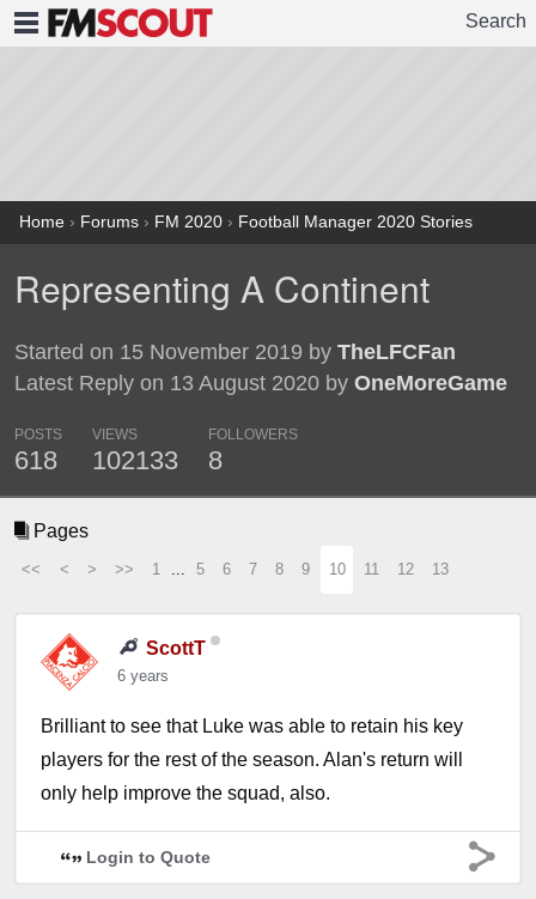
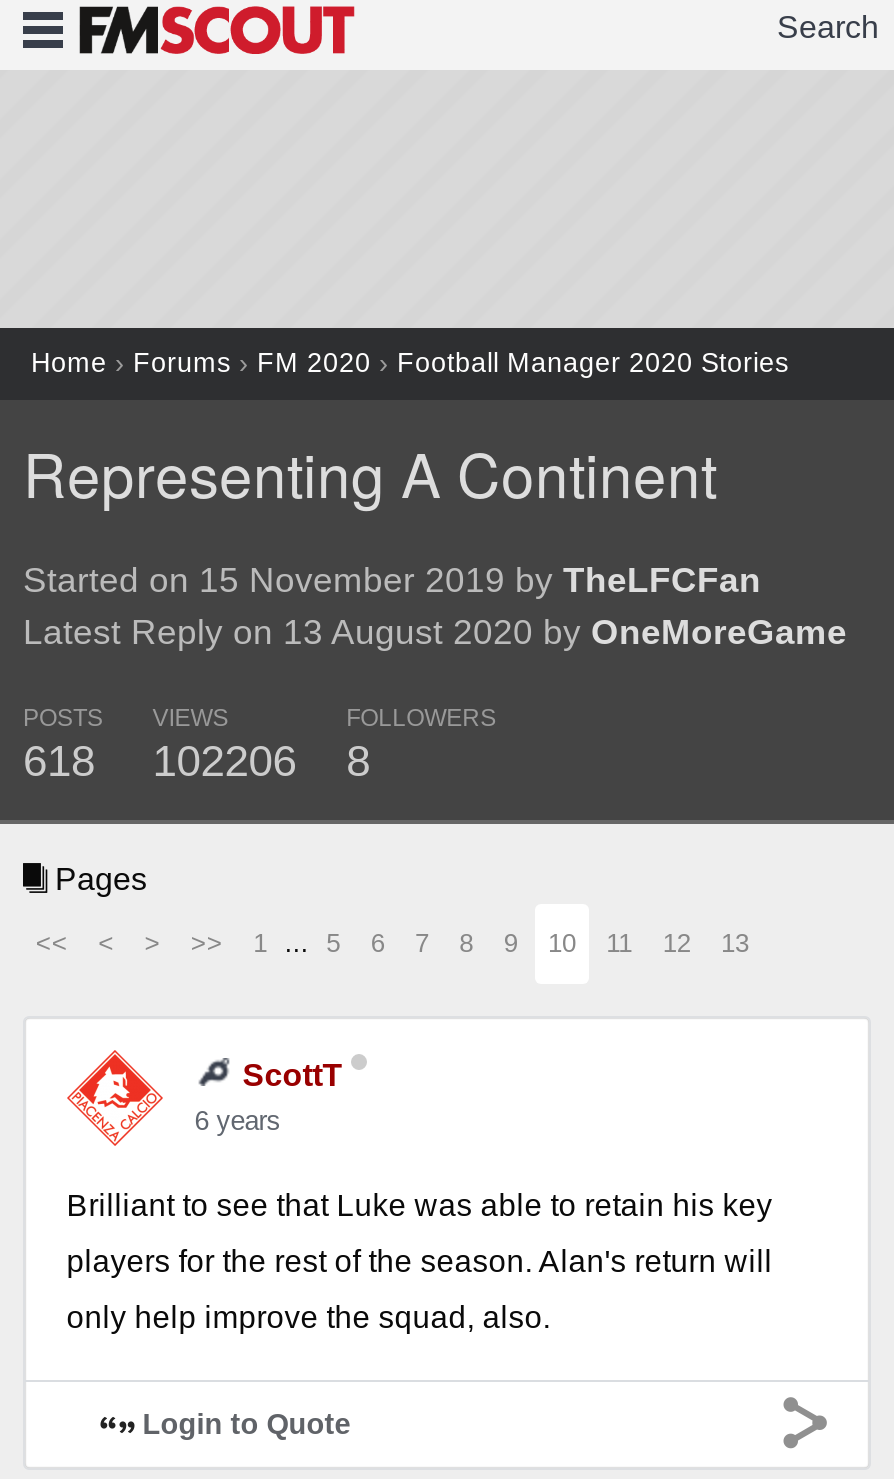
- 618 102133 8
+ 618 102206 8
